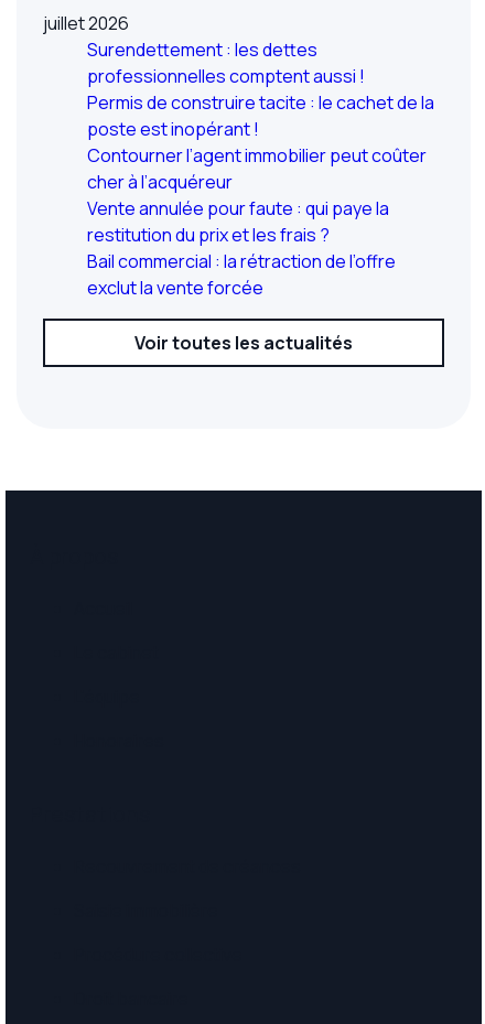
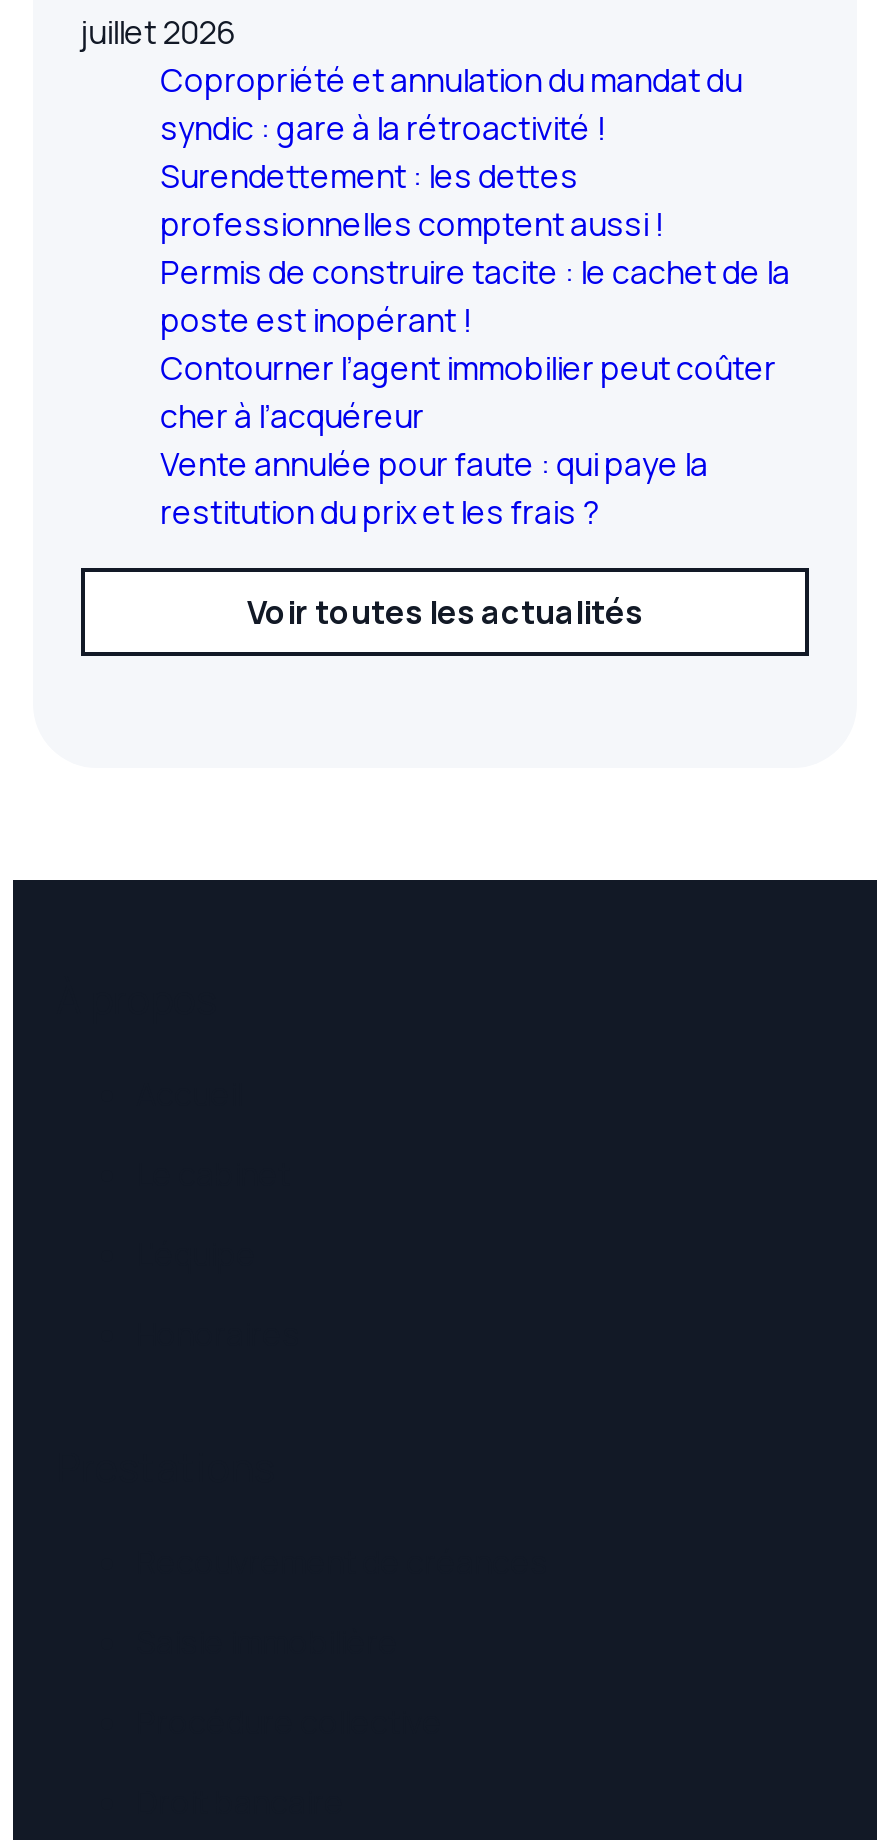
+ Copropriété et annulation du mandat du
+ syndic : gare à la rétroactivité !

moved down: Surendettement : les dettes | professionnelles comptent aussi ! | Permis de construire tacite : le cachet de la | poste est inopérant ! | Contourner l’agent immobilier peut coûter | cher à l’acquéreur | Vente annulée pour faute : qui paye la | restitution du prix et les frais ?

- Bail commercial : la rétraction de l’offre
- exclut la vente forcée
